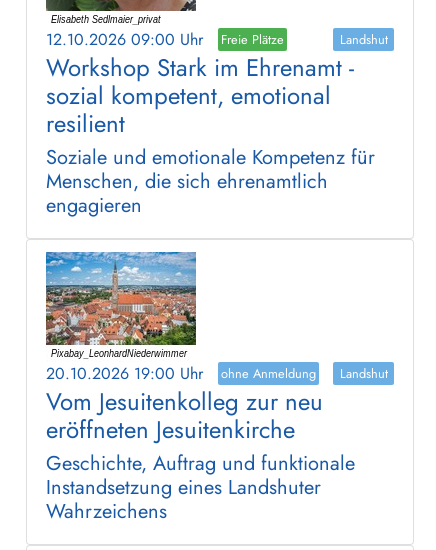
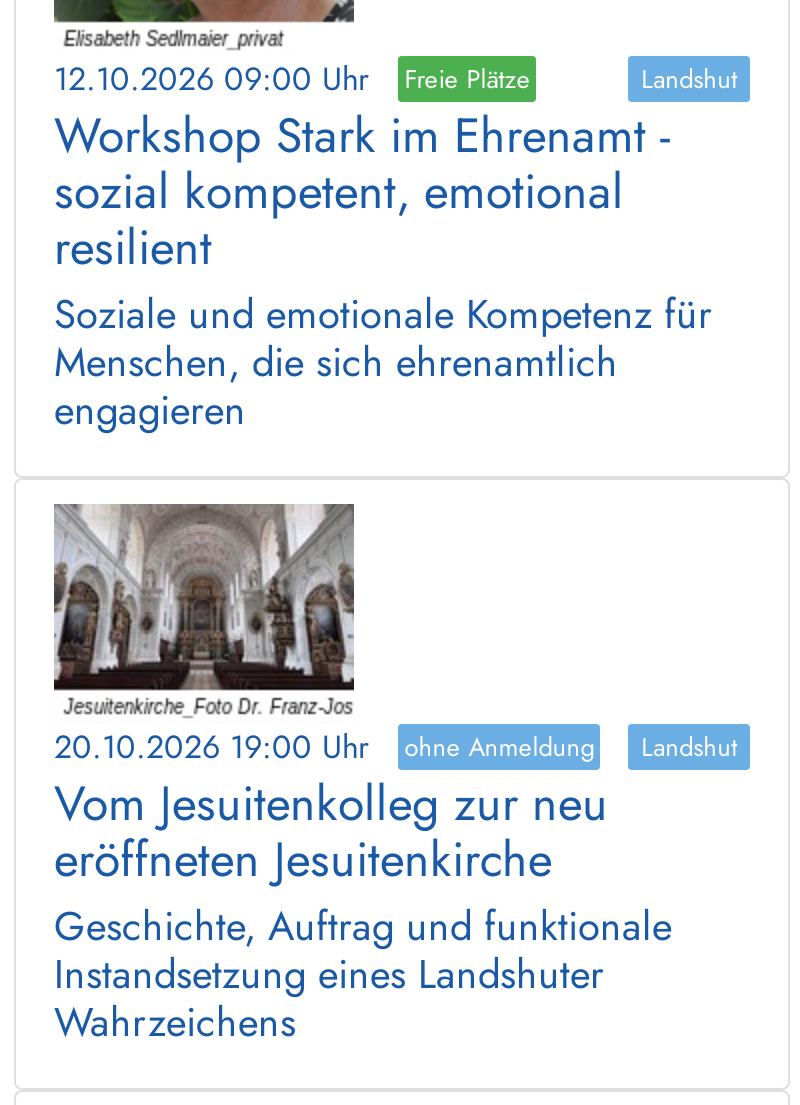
- [image]
+ [image]
